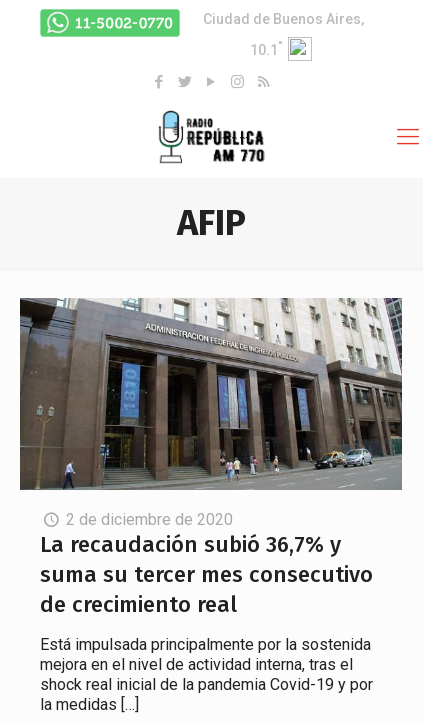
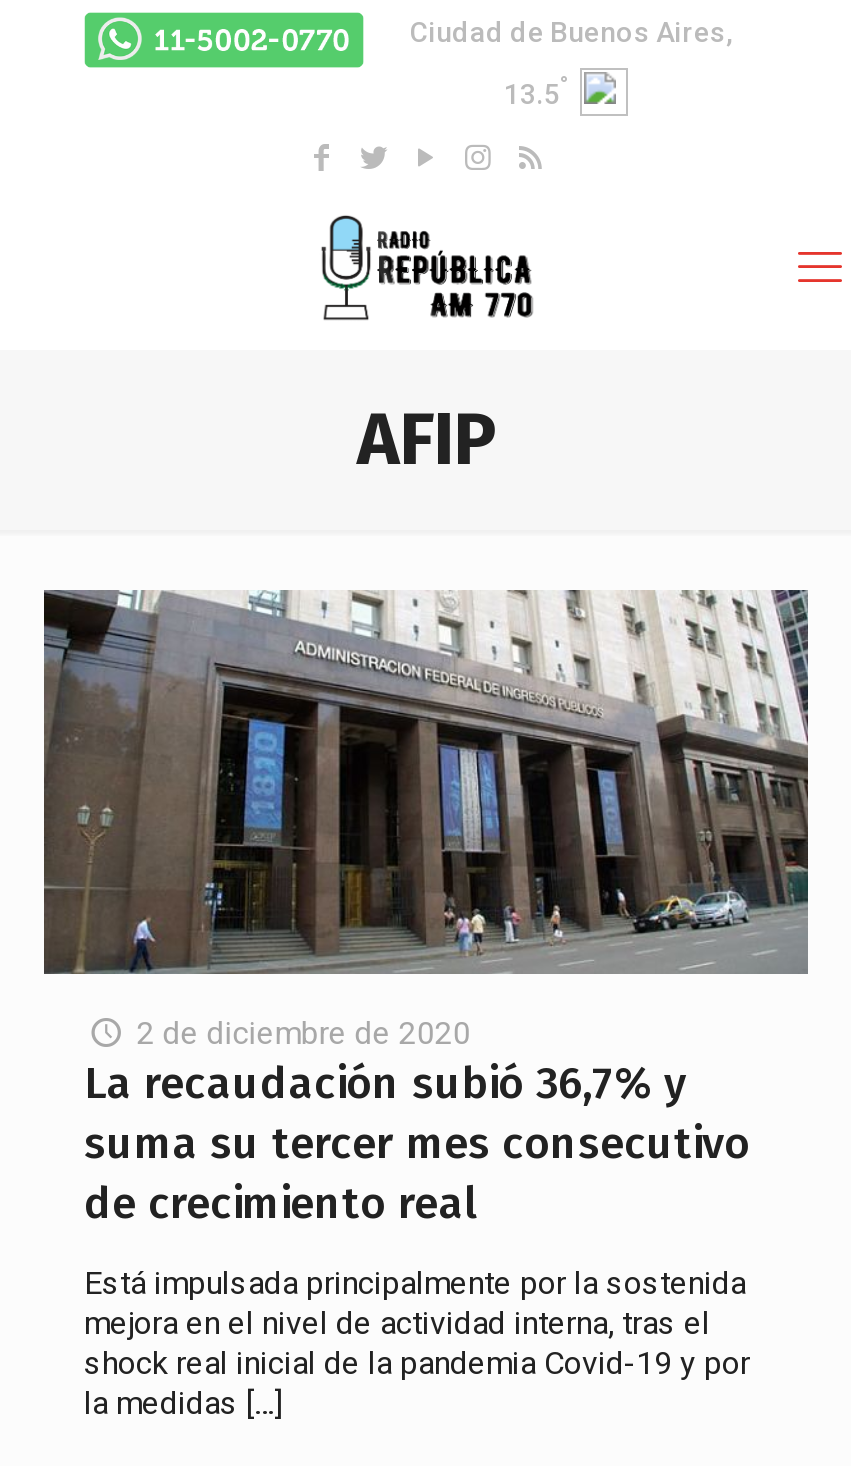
- 10.1°
+ 13.5°
